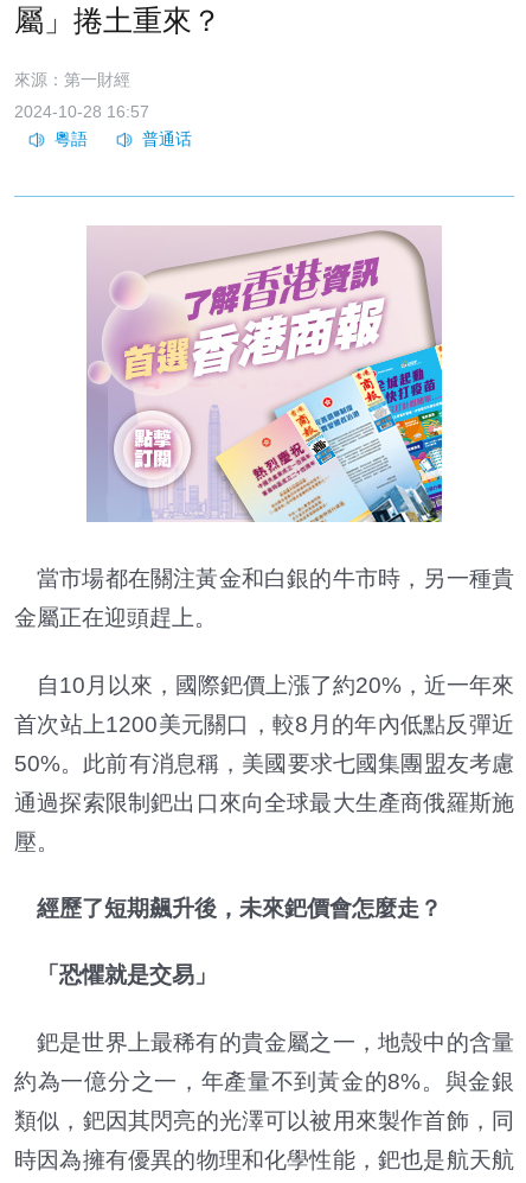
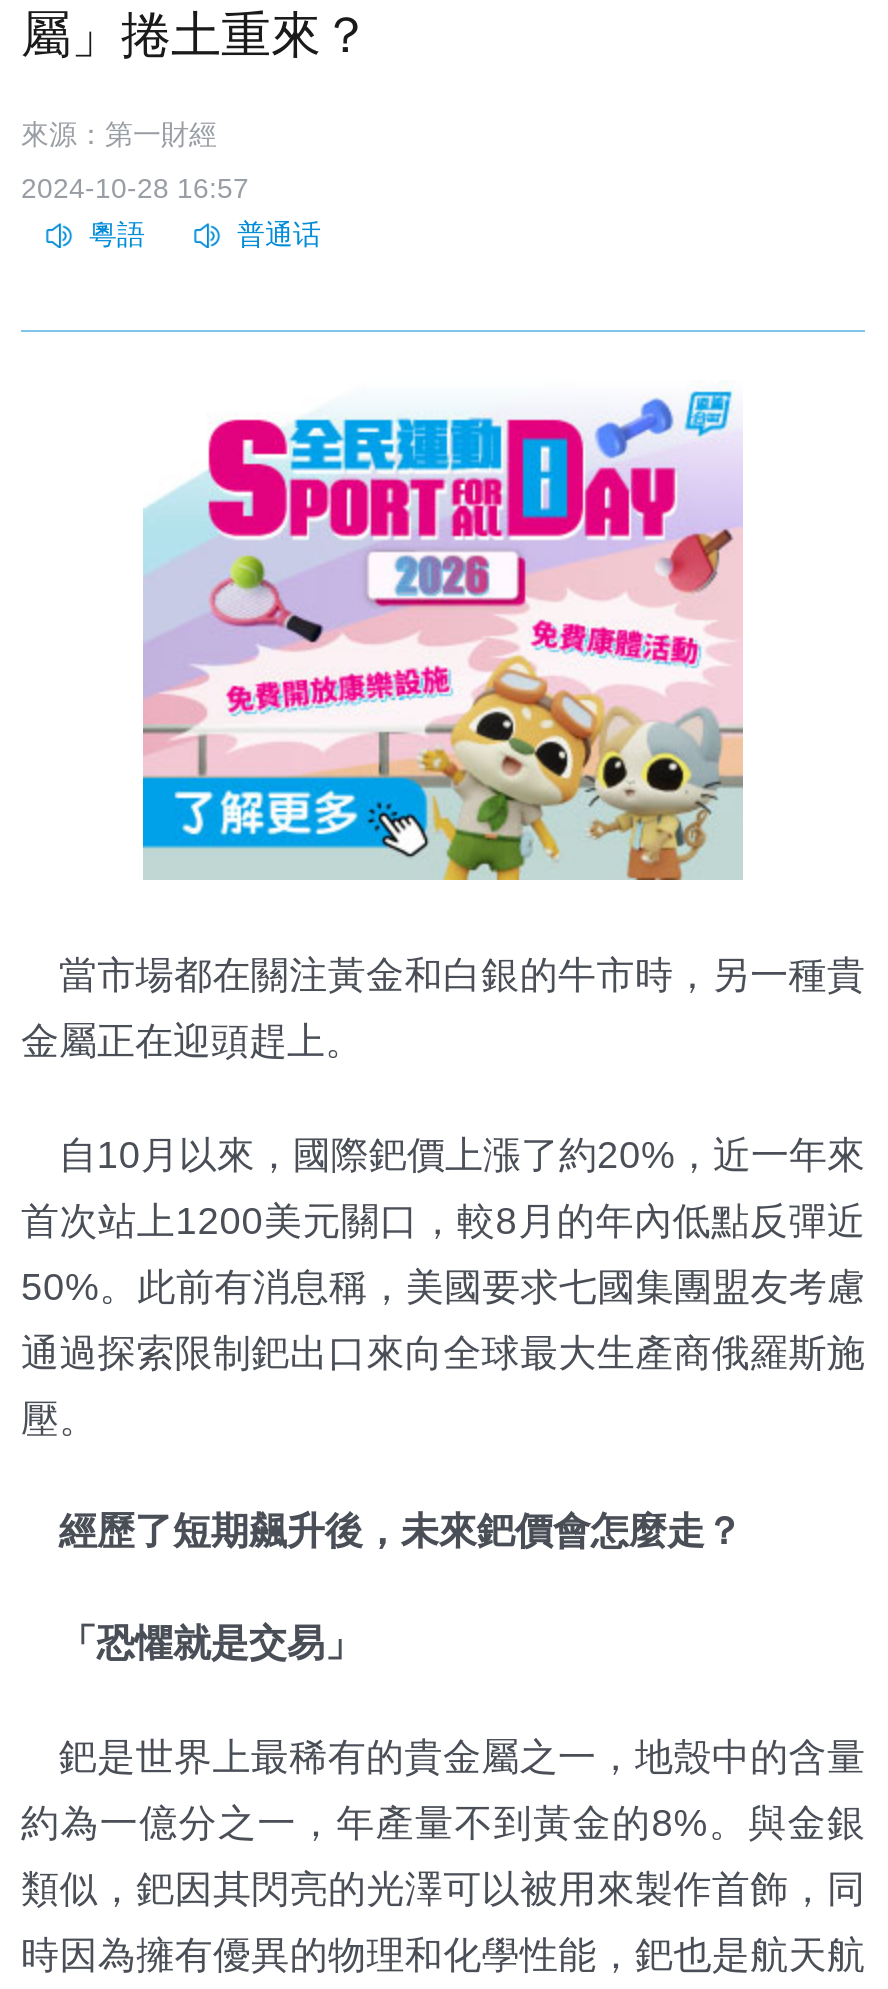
- [image]
+ [image]
